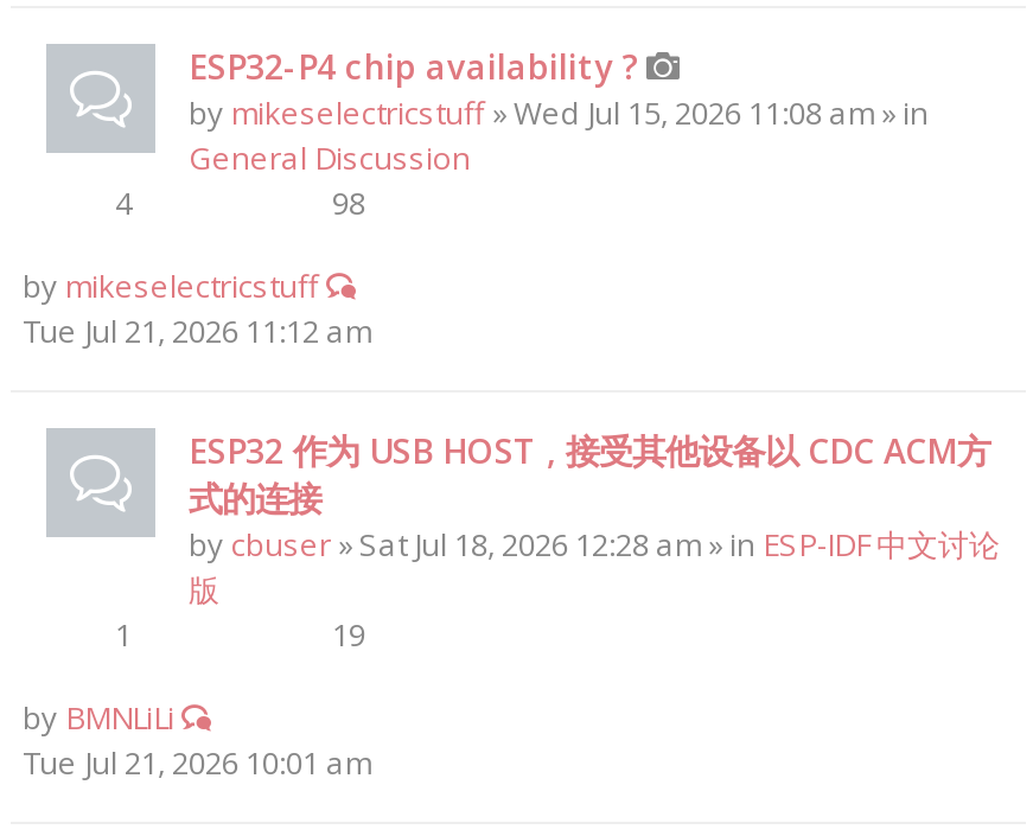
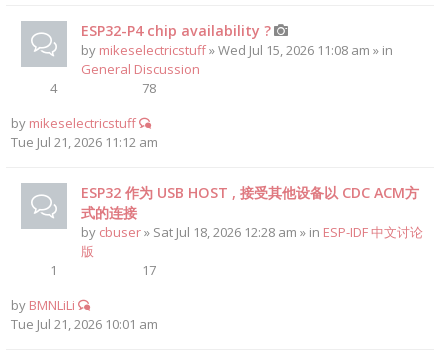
- 98
+ 78

- 19
+ 17
